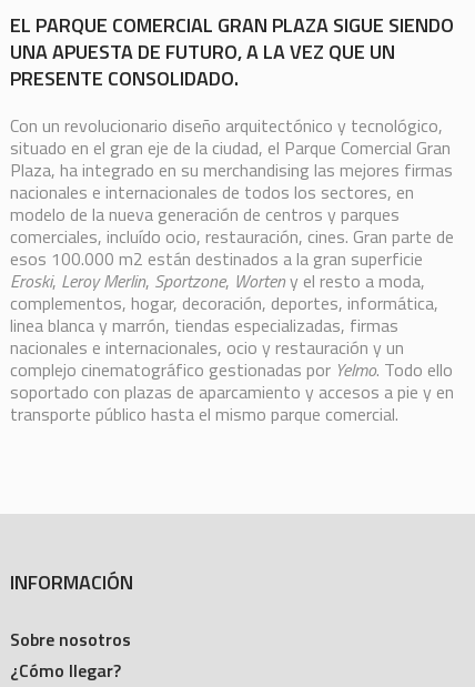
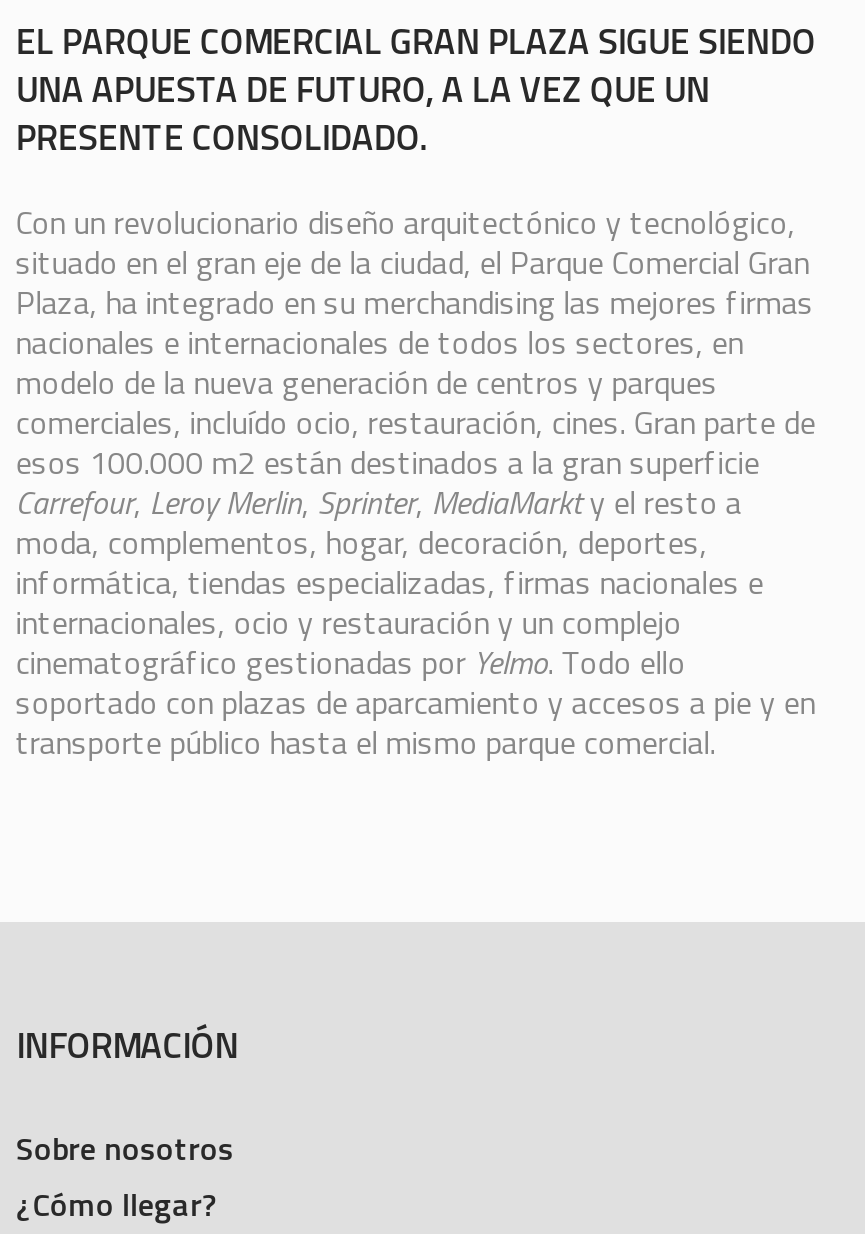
- Eroski, Leroy Merlin, Sportzone, Worteny el resto a moda,
- complementos, hogar, decoración, deportes, informática,
- linea blanca y marrón, tiendas especializadas, firmas
- nacionales e internacionales, ocio y restauración y un
- complejo cinematográfico gestionadas por Yelmo. Todo ello
+ Carrefour, Leroy Merlin, Sprinter, MediaMarkty el resto a
+ moda, complementos, hogar, decoración, deportes,
+ informática, tiendas especializadas, firmas nacionales e
+ internacionales, ocio y restauración y un complejo
+ cinematográfico gestionadas por Yelmo. Todo ello
